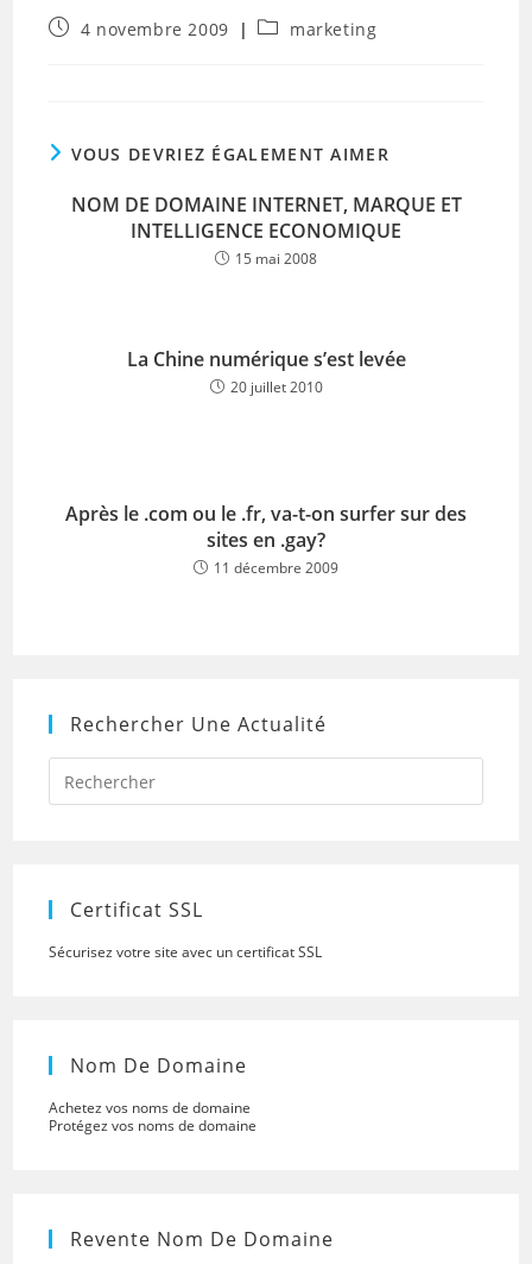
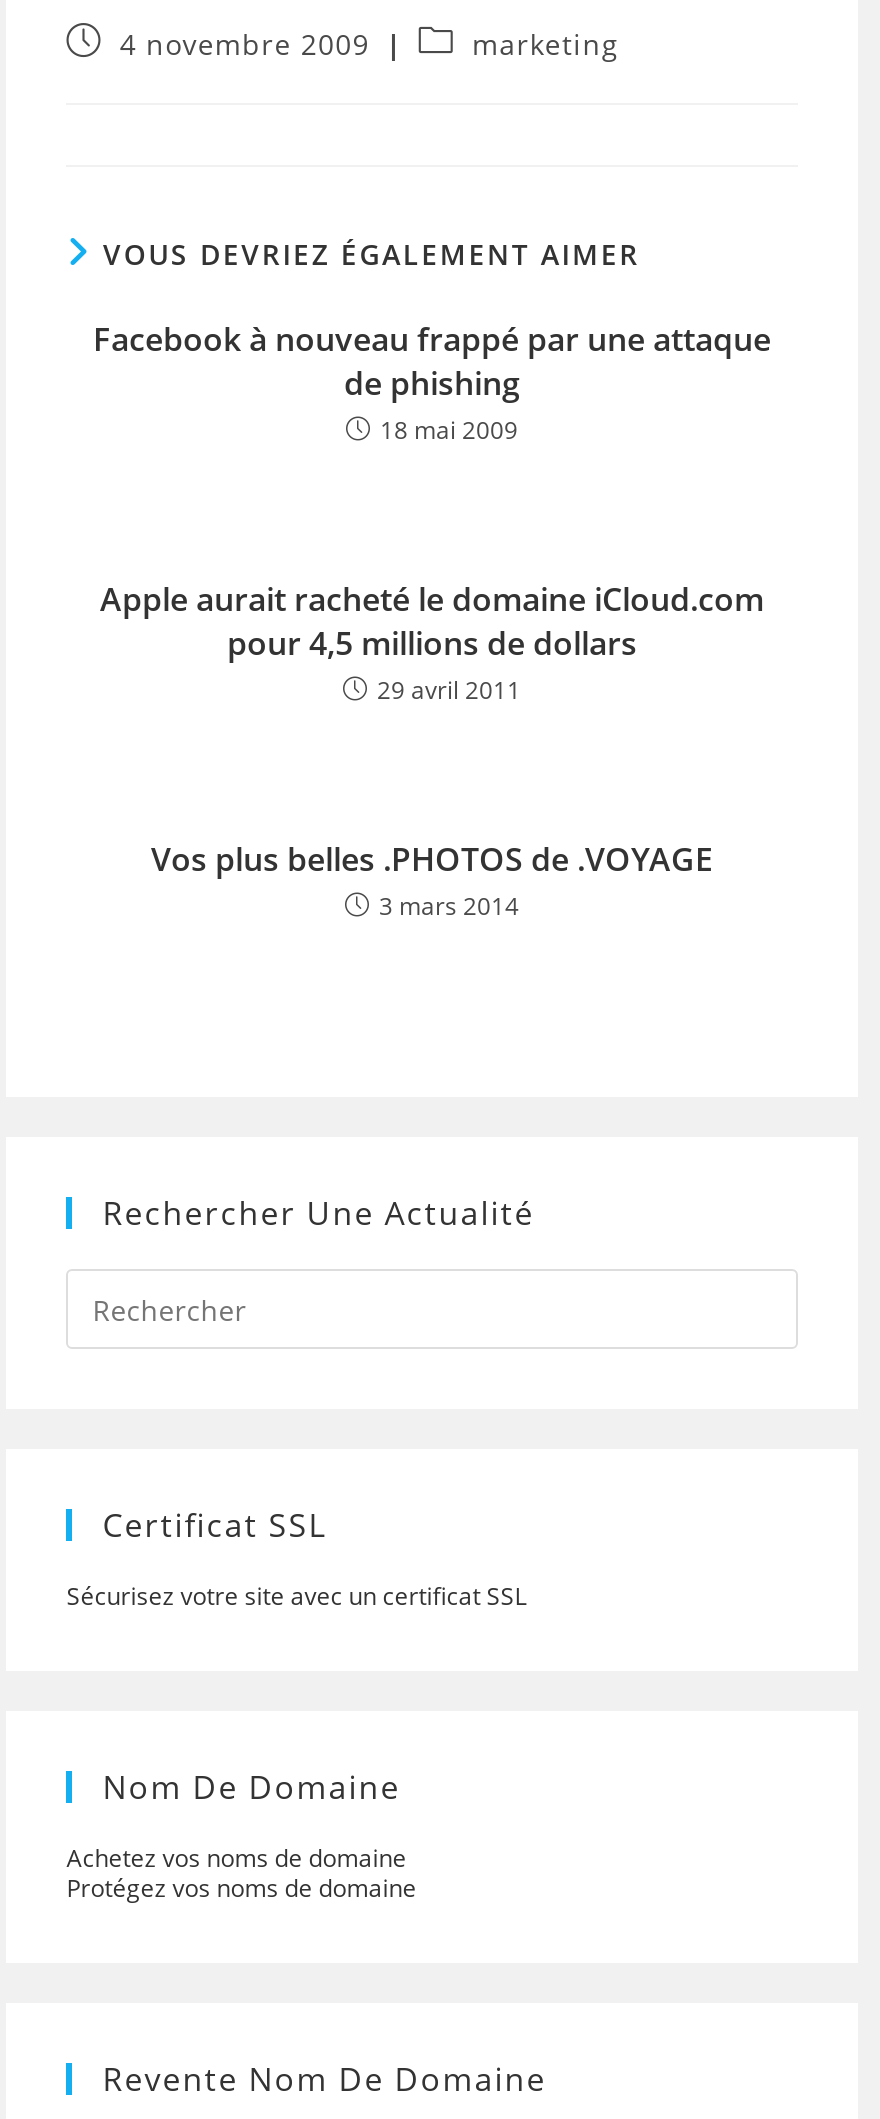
- NOM DE DOMAINE INTERNET, MARQUE ET
- INTELLIGENCE ECONOMIQUE
- 15 mai 2008
+ Facebook à nouveau frappé par une attaque
+ de phishing
+ 18 mai 2009

- La Chine numérique s’est levée
- 20 juillet 2010
+ Apple aurait racheté le domaine iCloud.com
+ pour 4,5 millions de dollars
+ 29 avril 2011

- Après le .com ou le .fr, va-t-on surfer sur des
- sites en .gay?
- 11 décembre 2009
+ Vos plus belles .PHOTOS de .VOYAGE
+ 3 mars 2014
